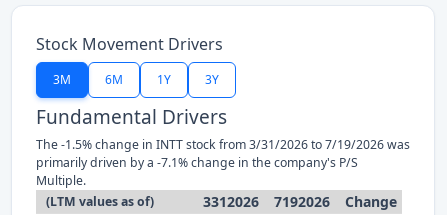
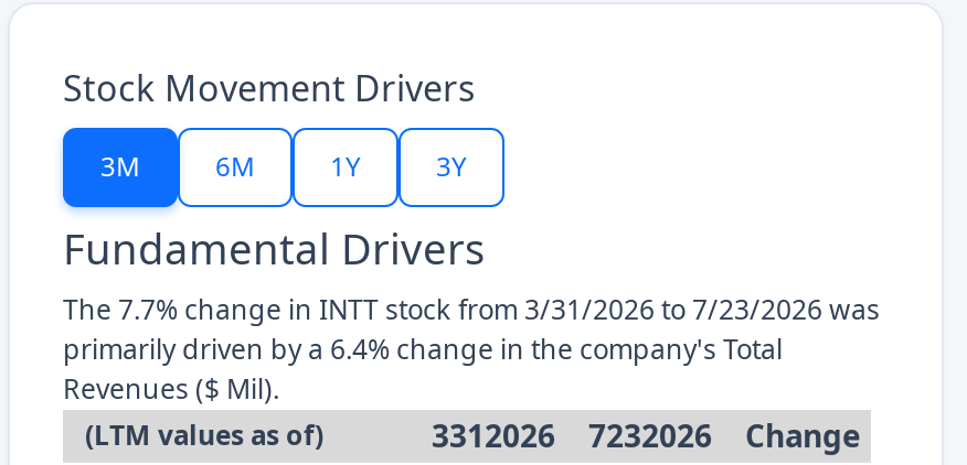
- The -1.5% change in INTT stock from 3/31/2026 to 7/19/2026 was
- primarily driven by a -7.1% change in the company's P/S
- Multiple.
+ The 7.7% change in INTT stock from 3/31/2026 to 7/23/2026 was
+ primarily driven by a 6.4% change in the company's Total
+ Revenues ($ Mil).

- 3312026 7192026 Change
+ 3312026 7232026 Change
